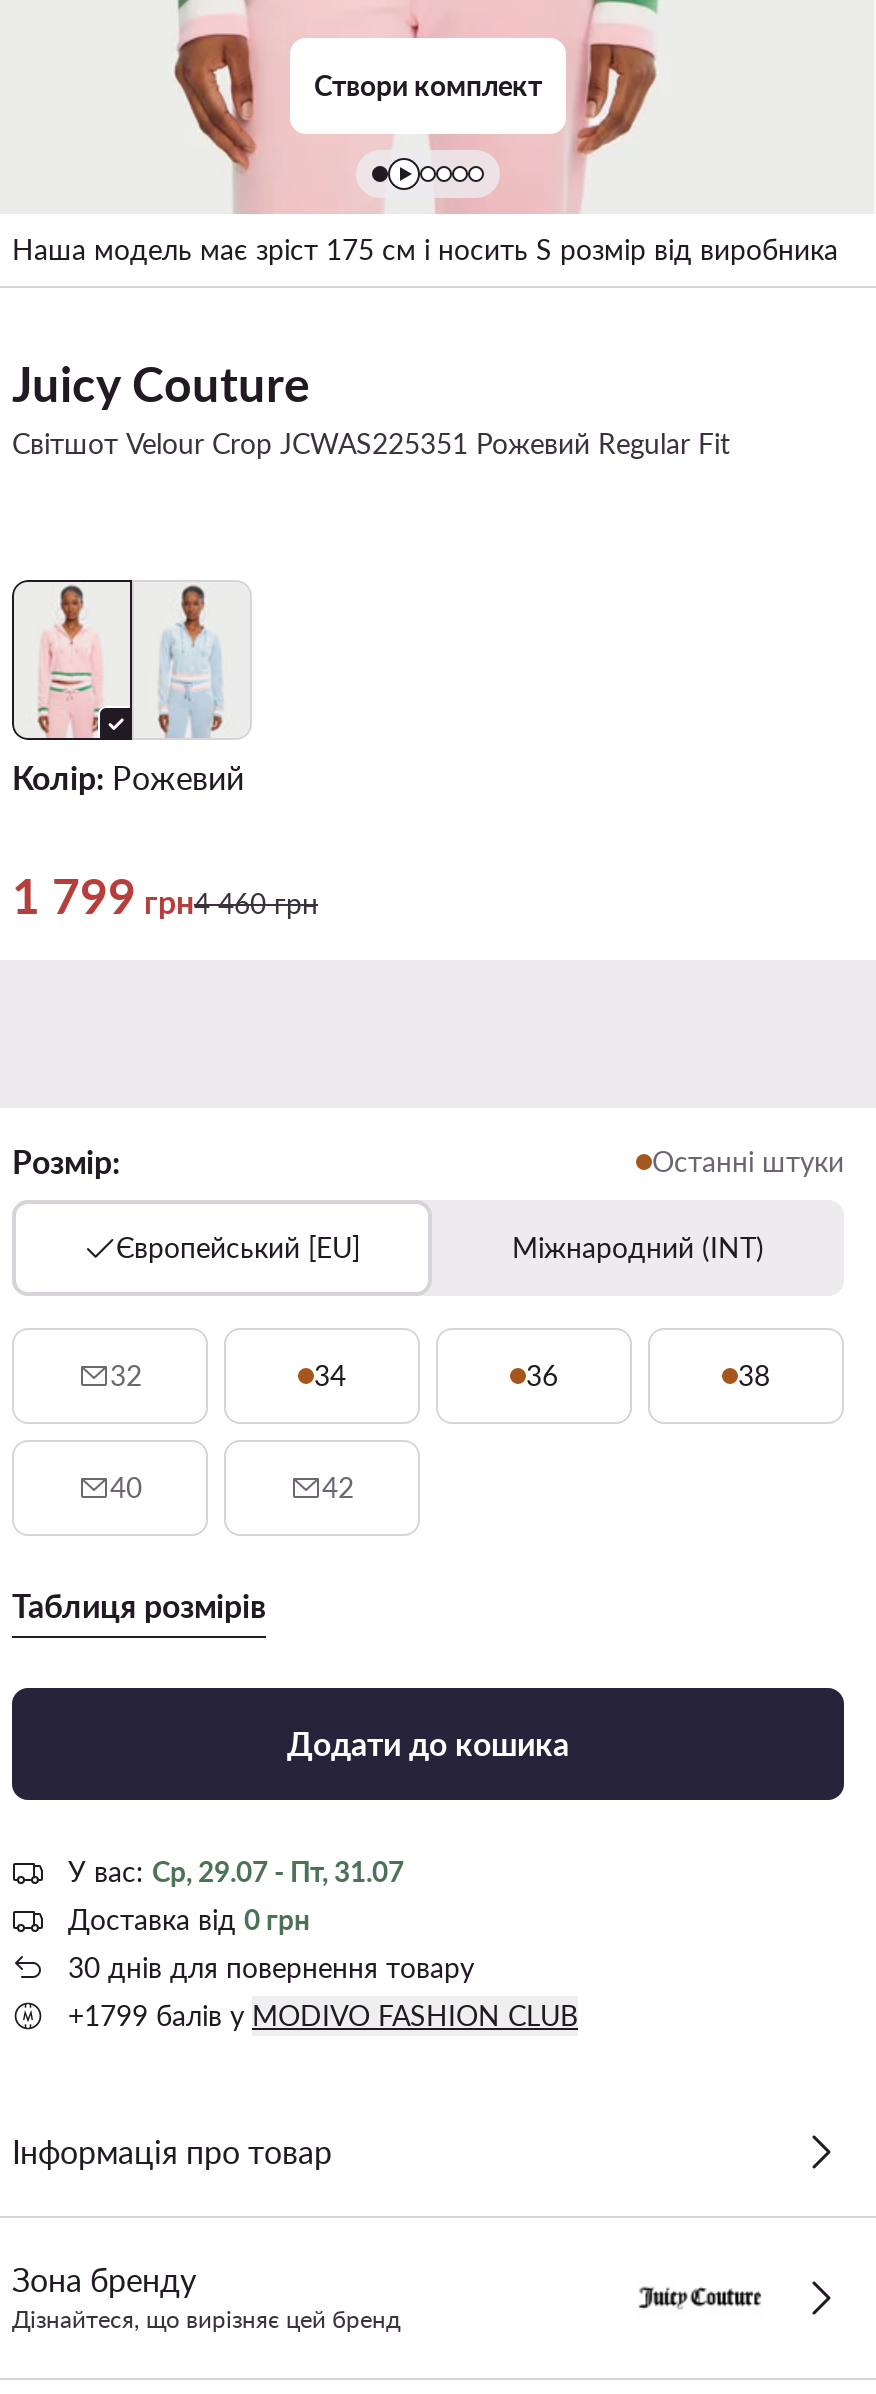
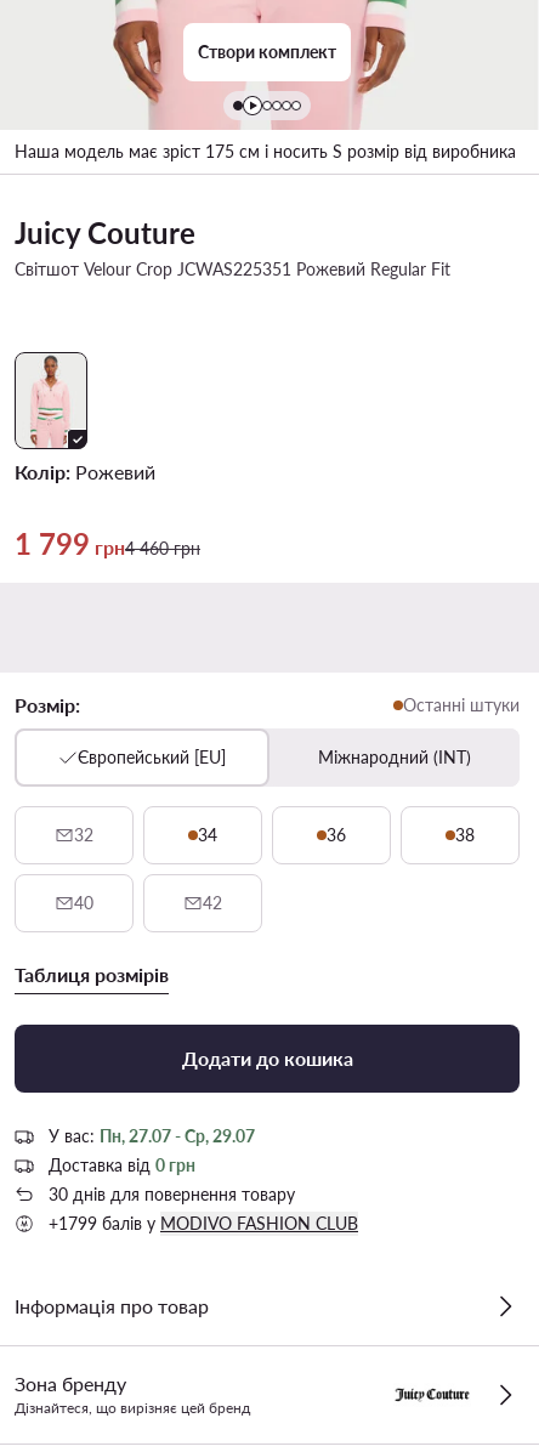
- [image]

- У вас: Ср, 29.07 - Пт, 31.07
+ У вас: Пн, 27.07 - Ср, 29.07
